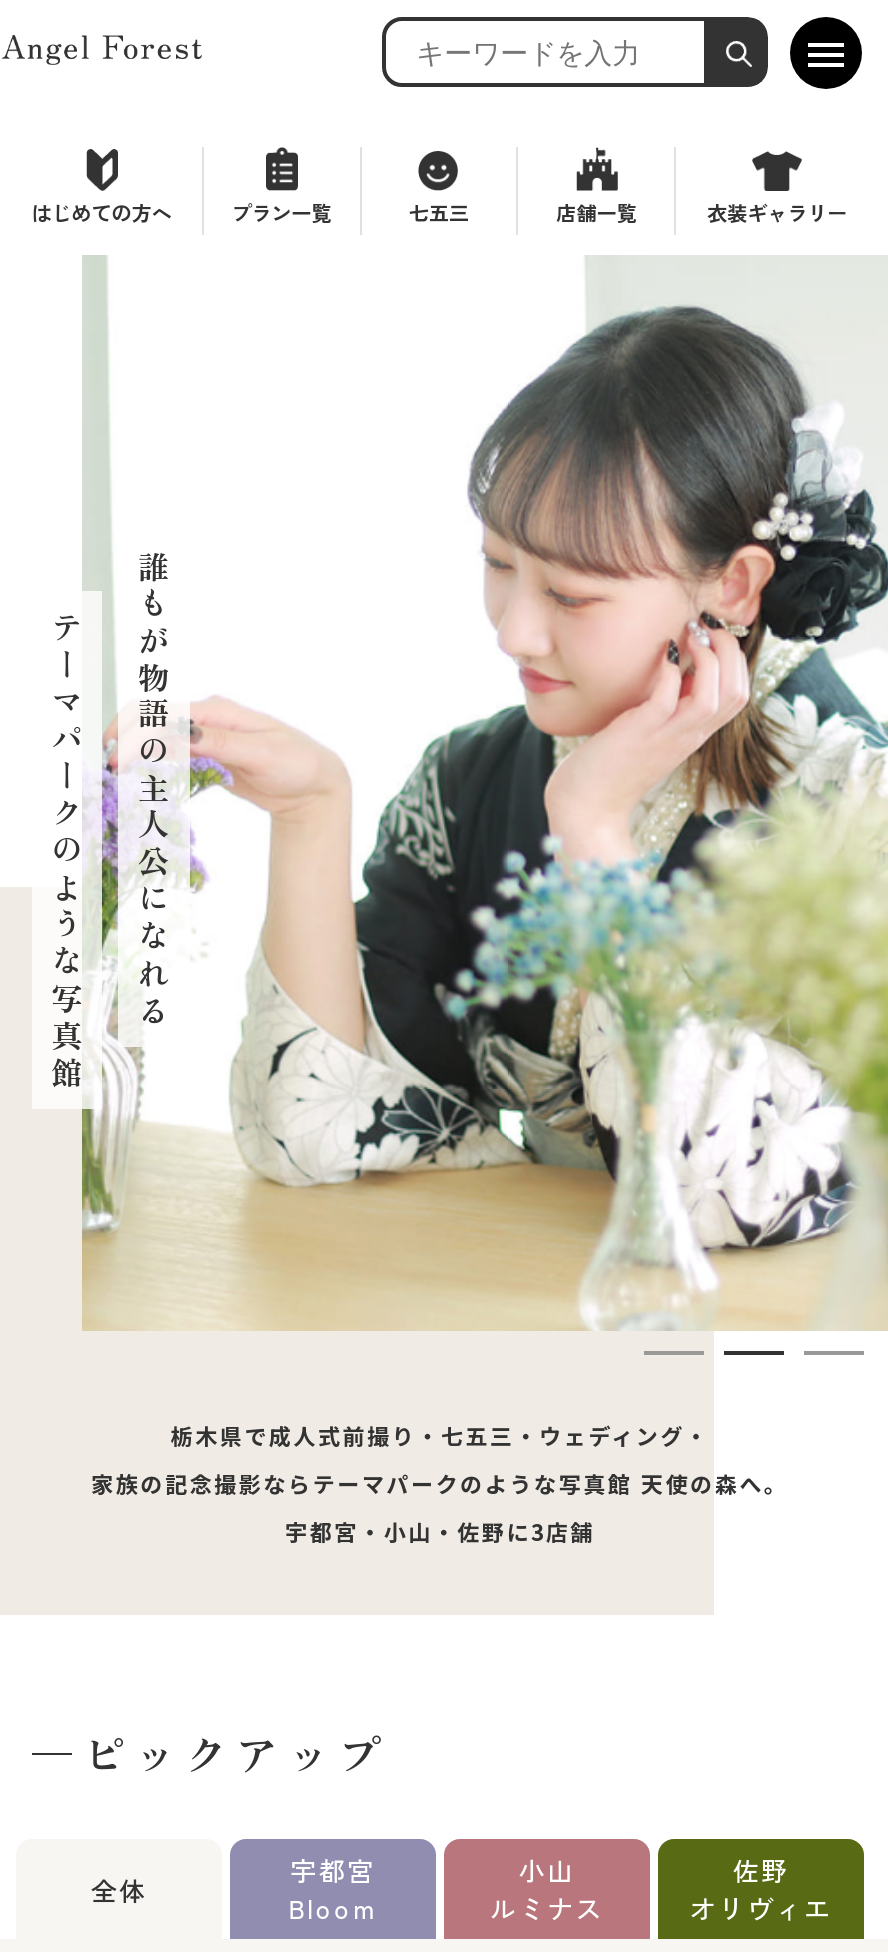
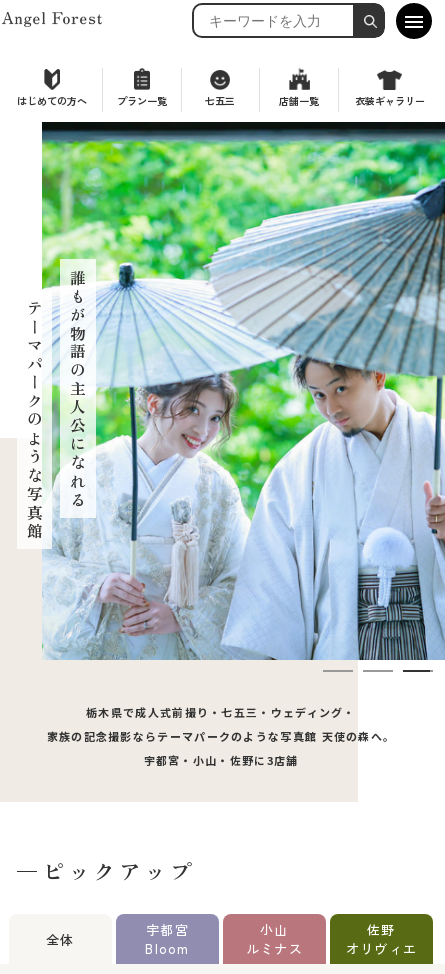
- [image]
+ [image]
